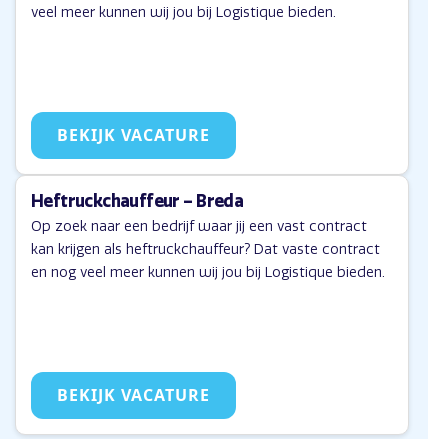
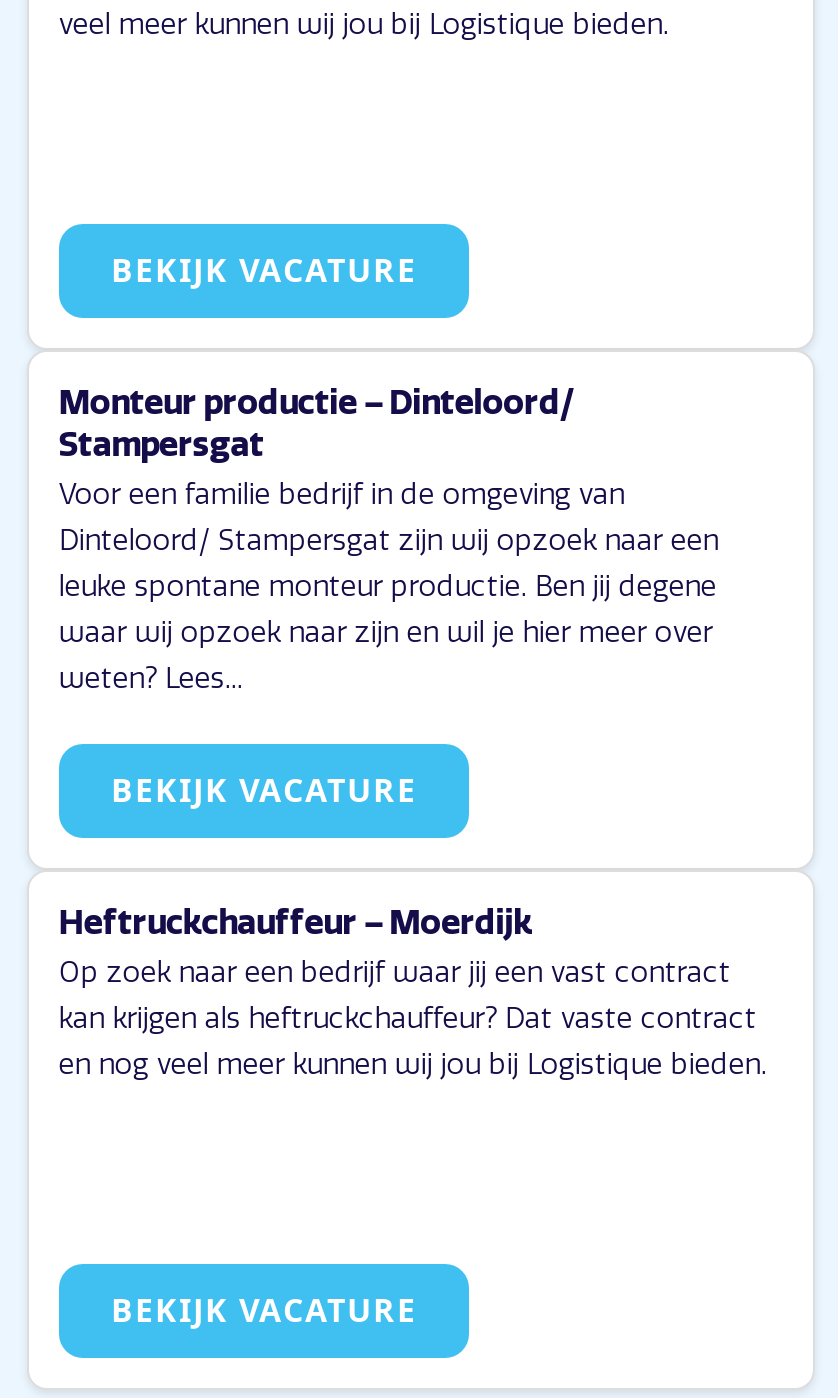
- Heftruckchauffeur – Breda
+ Monteur productie – Dinteloord/
+ Stampersgat
+ Voor een familie bedrijf in de omgeving van
+ Dinteloord/ Stampersgat zijn wij opzoek naar een
+ leuke spontane monteur productie. Ben jij degene
+ waar wij opzoek naar zijn en wil je hier meer over
+ weten? Lees...
+ BEKIJK VACATURE
+ Heftruckchauffeur – Moerdijk
